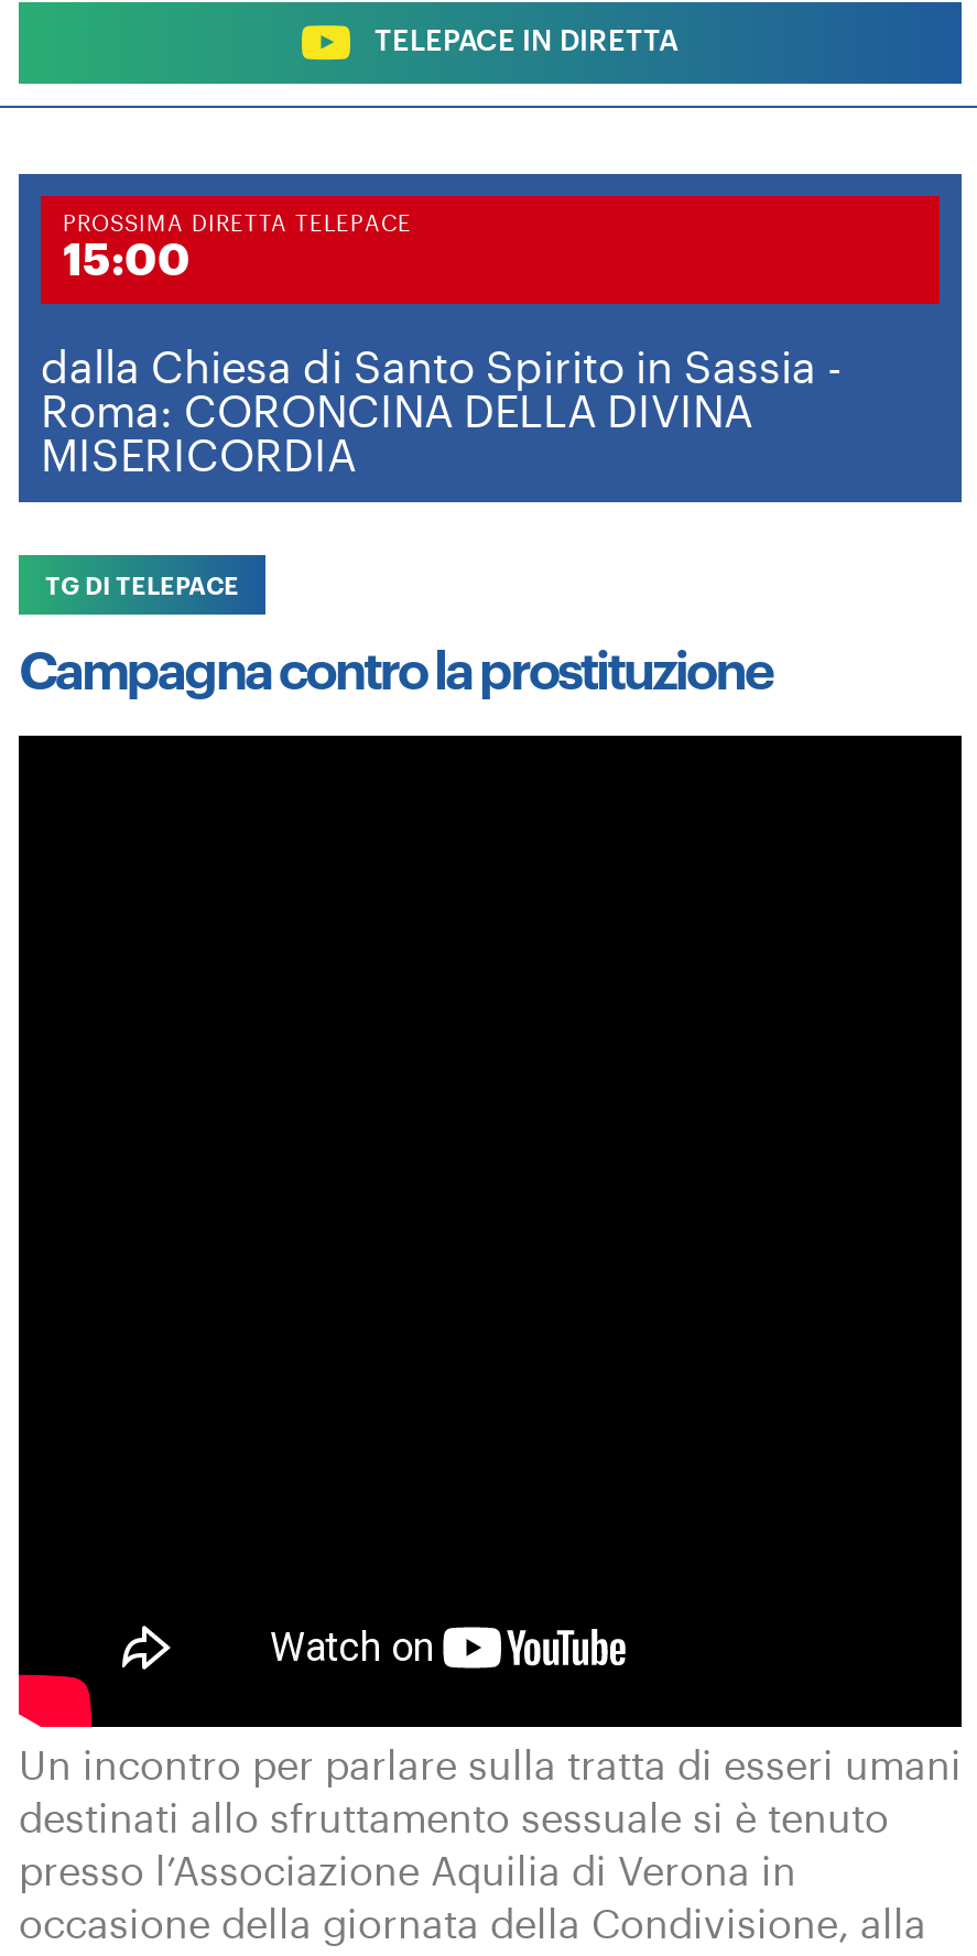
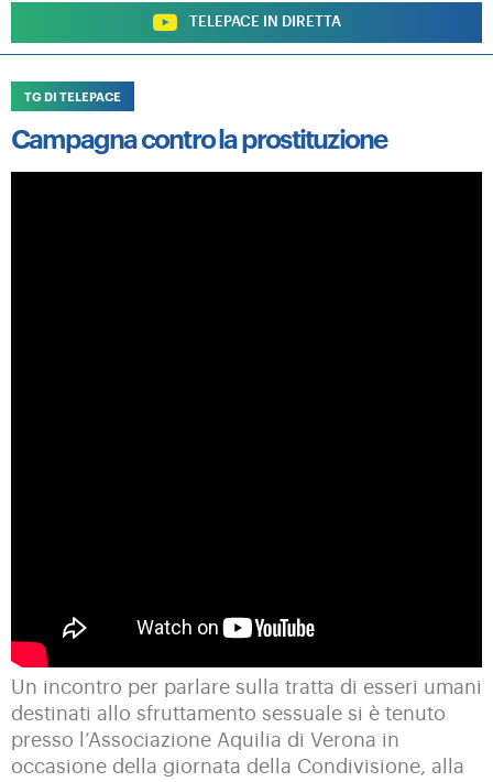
- [image]
- PROSSIMA DIRETTA TELEPACE
- 15:00
- dalla Chiesa di Santo Spirito in Sassia -
- Roma: CORONCINA DELLA DIVINA
- MISERICORDIA
